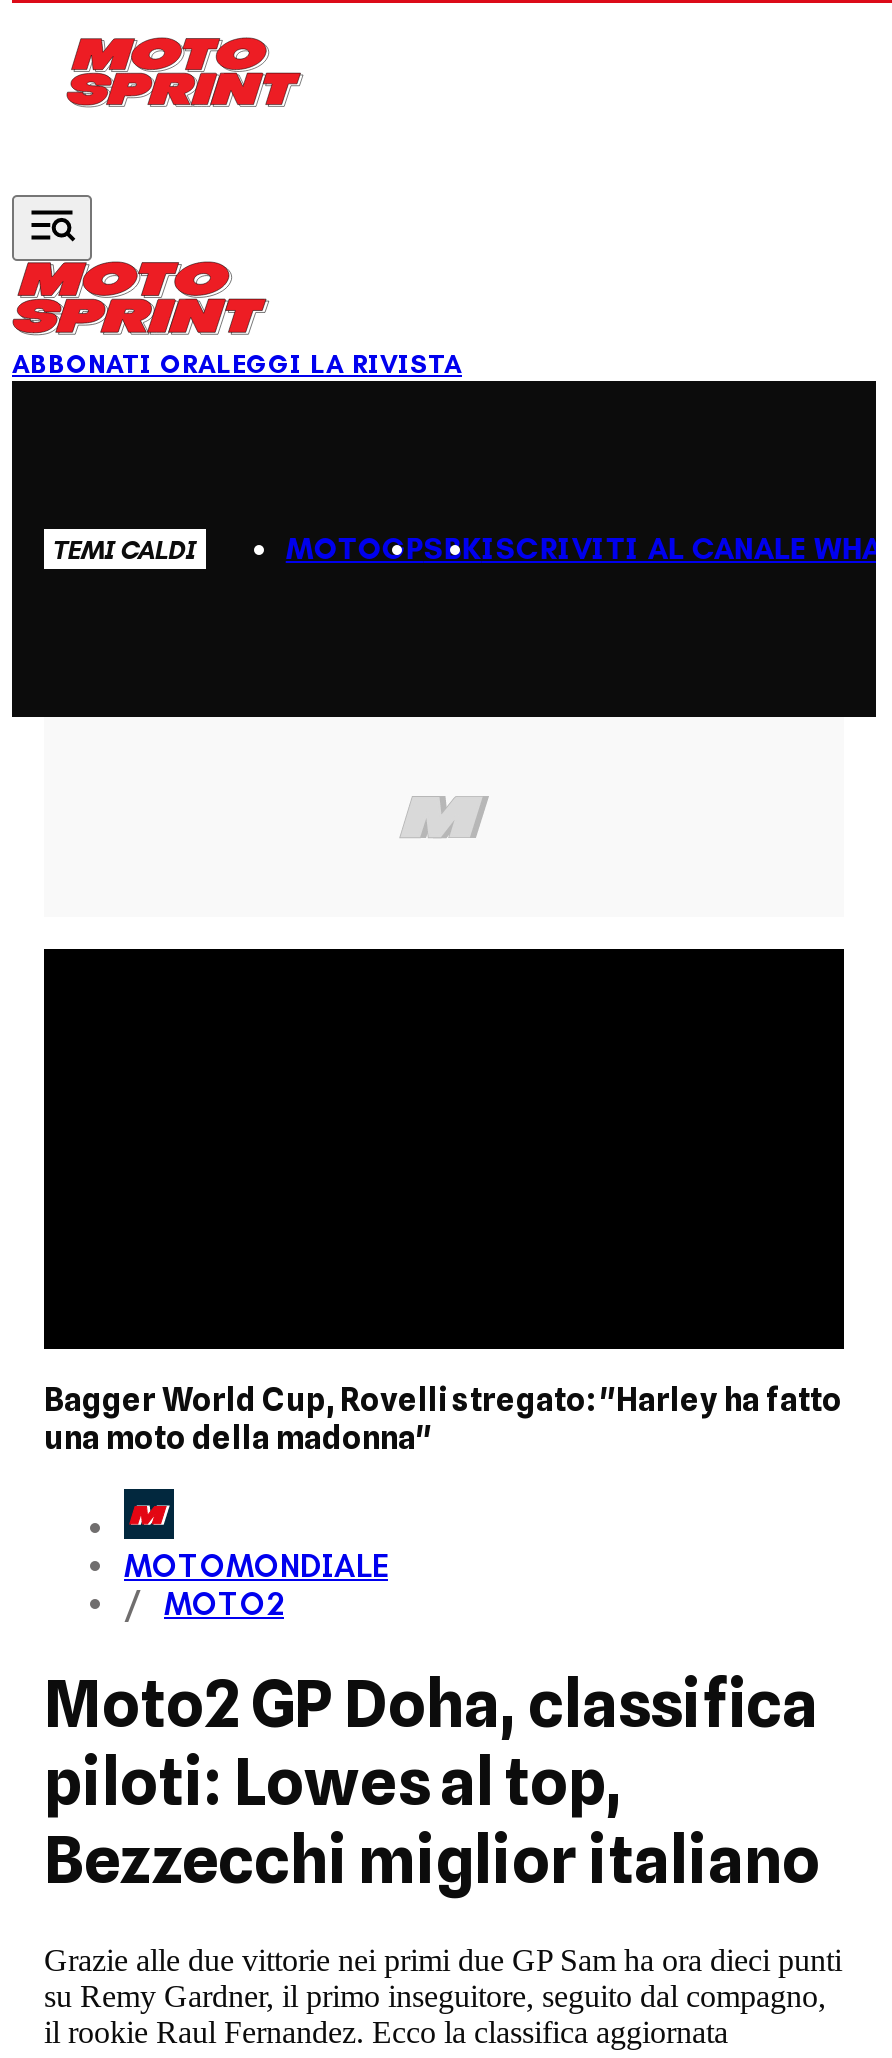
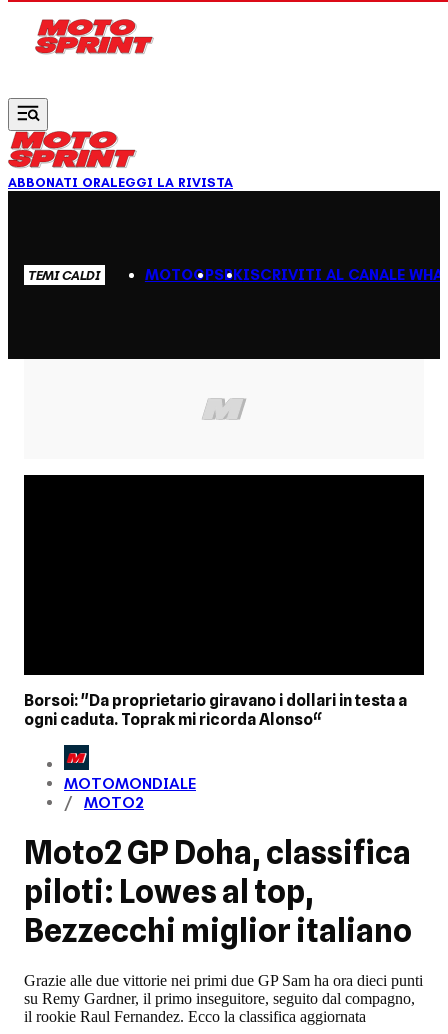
- Bagger World Cup, Rovelli stregato: "Harley ha fatto
- una moto della madonna"
+ Borsoi: "Da proprietario giravano i dollari in testa a
+ ogni caduta. Toprak mi ricorda Alonso“
